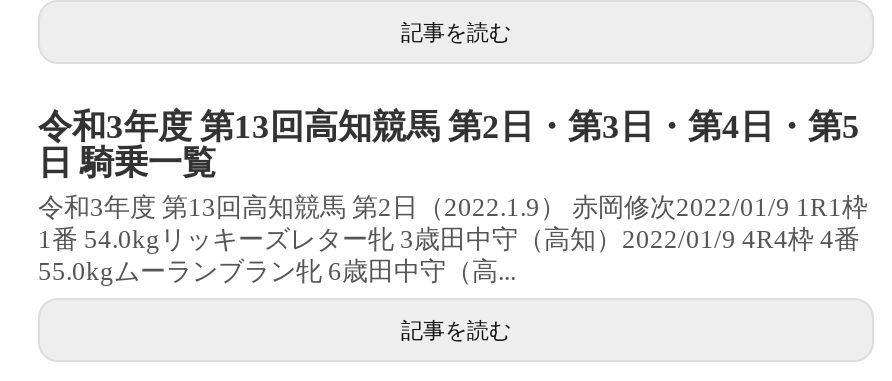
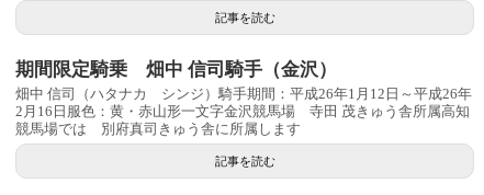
- 令和3年度 第13回高知競馬 第2日・第3日・第4日・第5
- 日 騎乗一覧
- 令和3年度 第13回高知競馬 第2日（2022.1.9） 赤岡修次2022/01/9 1R1枠
- 1番 54.0kgリッキーズレター牝 3歳田中守（高知）2022/01/9 4R4枠 4番
- 55.0kgムーランブラン牝 6歳田中守（高...
+ 期間限定騎乗 畑中 信司騎手（金沢）
+ 畑中 信司（ハタナカ シンジ）騎手期間：平成26年1月12日～平成26年
+ 2月16日服色：黄・赤山形一文字金沢競馬場 寺田 茂きゅう舎所属高知
+ 競馬場では 別府真司きゅう舎に所属します
